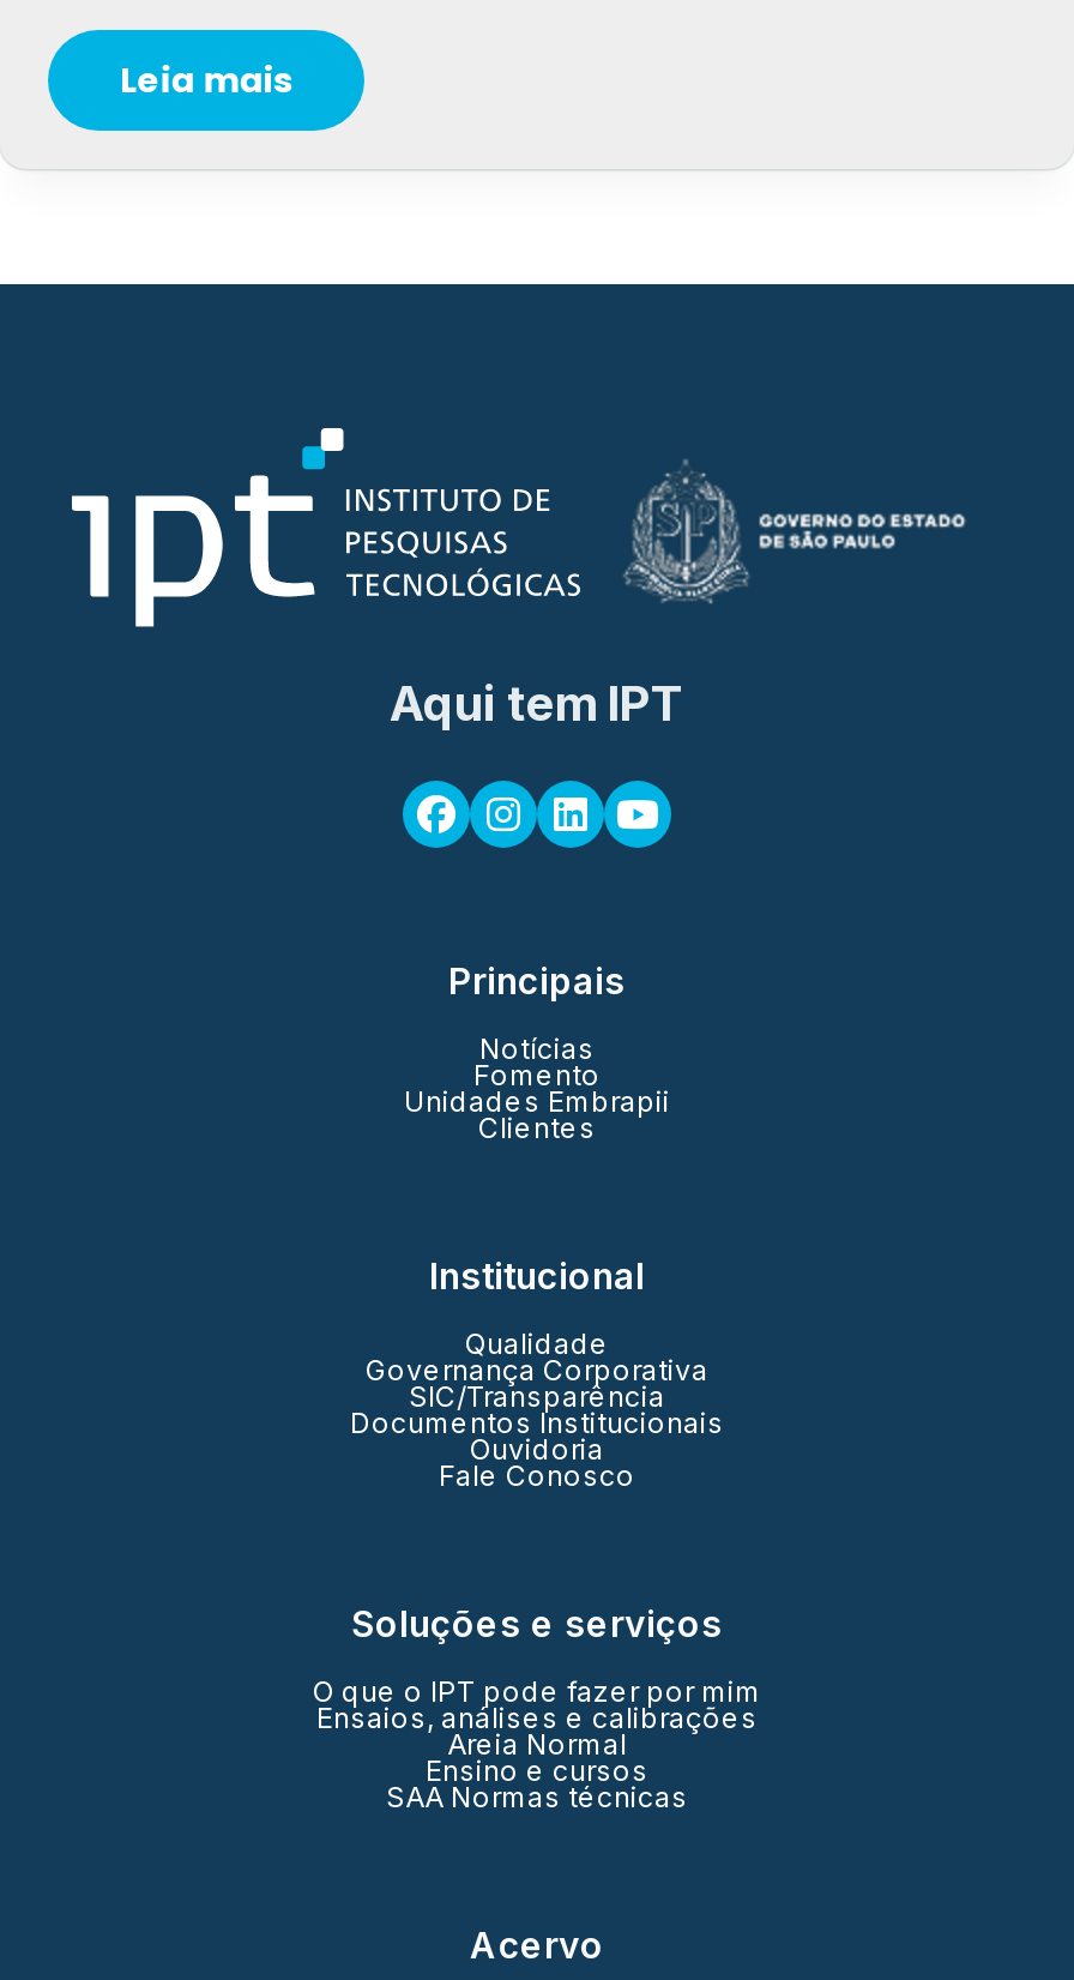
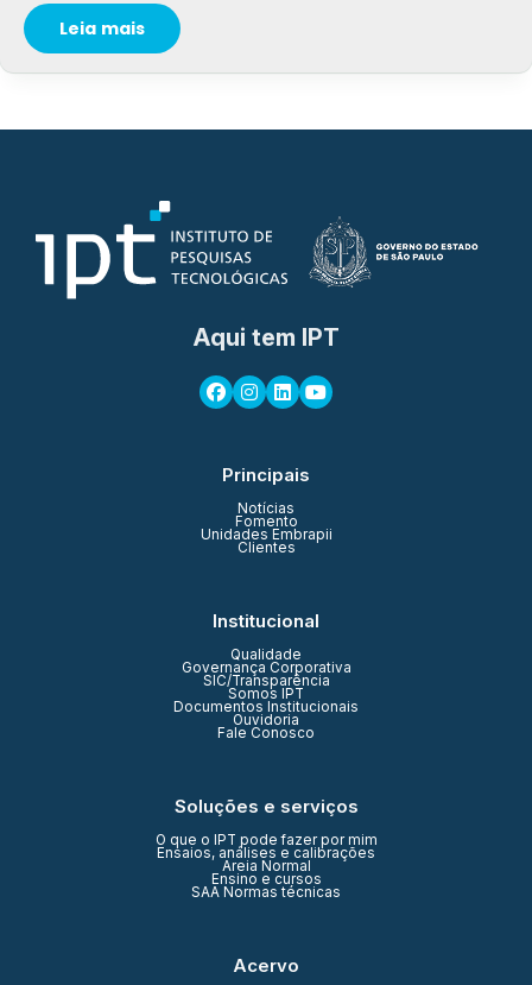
+ Somos IPT
